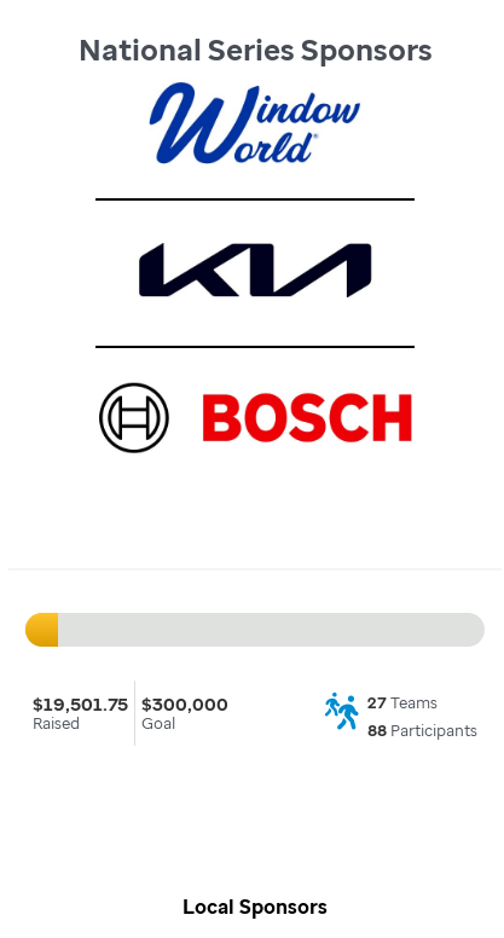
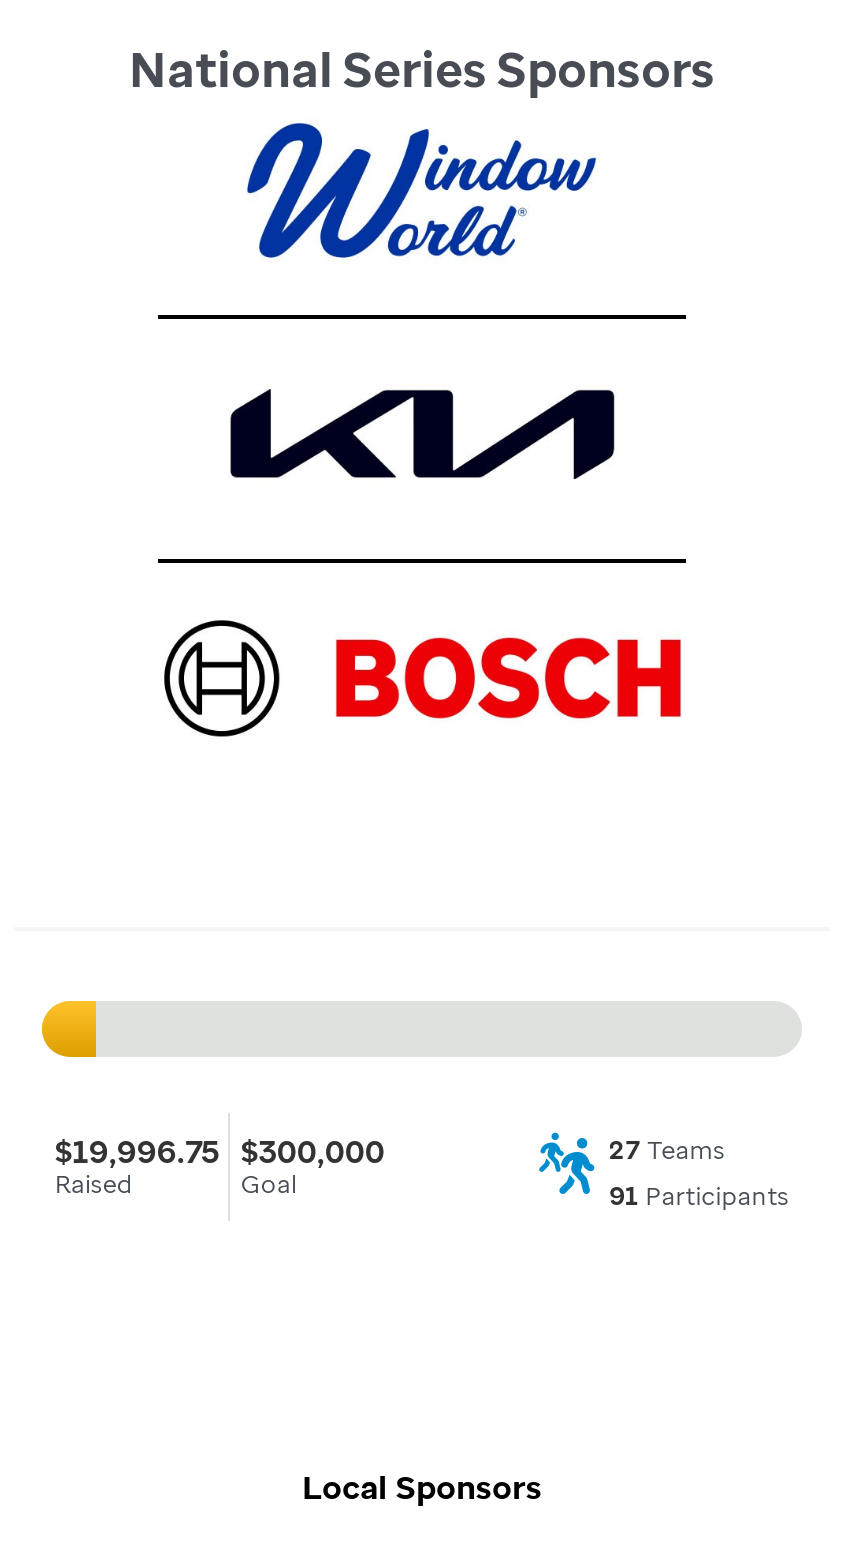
- $19,501.75 $300,000
+ $19,996.75 $300,000

- 88 Participants
+ 91 Participants
